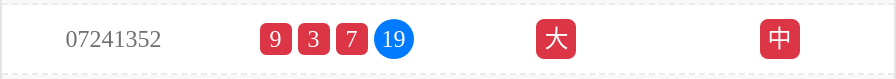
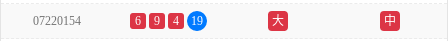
- 07241352
+ 07220154
+ 6

- 3
- 7
+ 4
